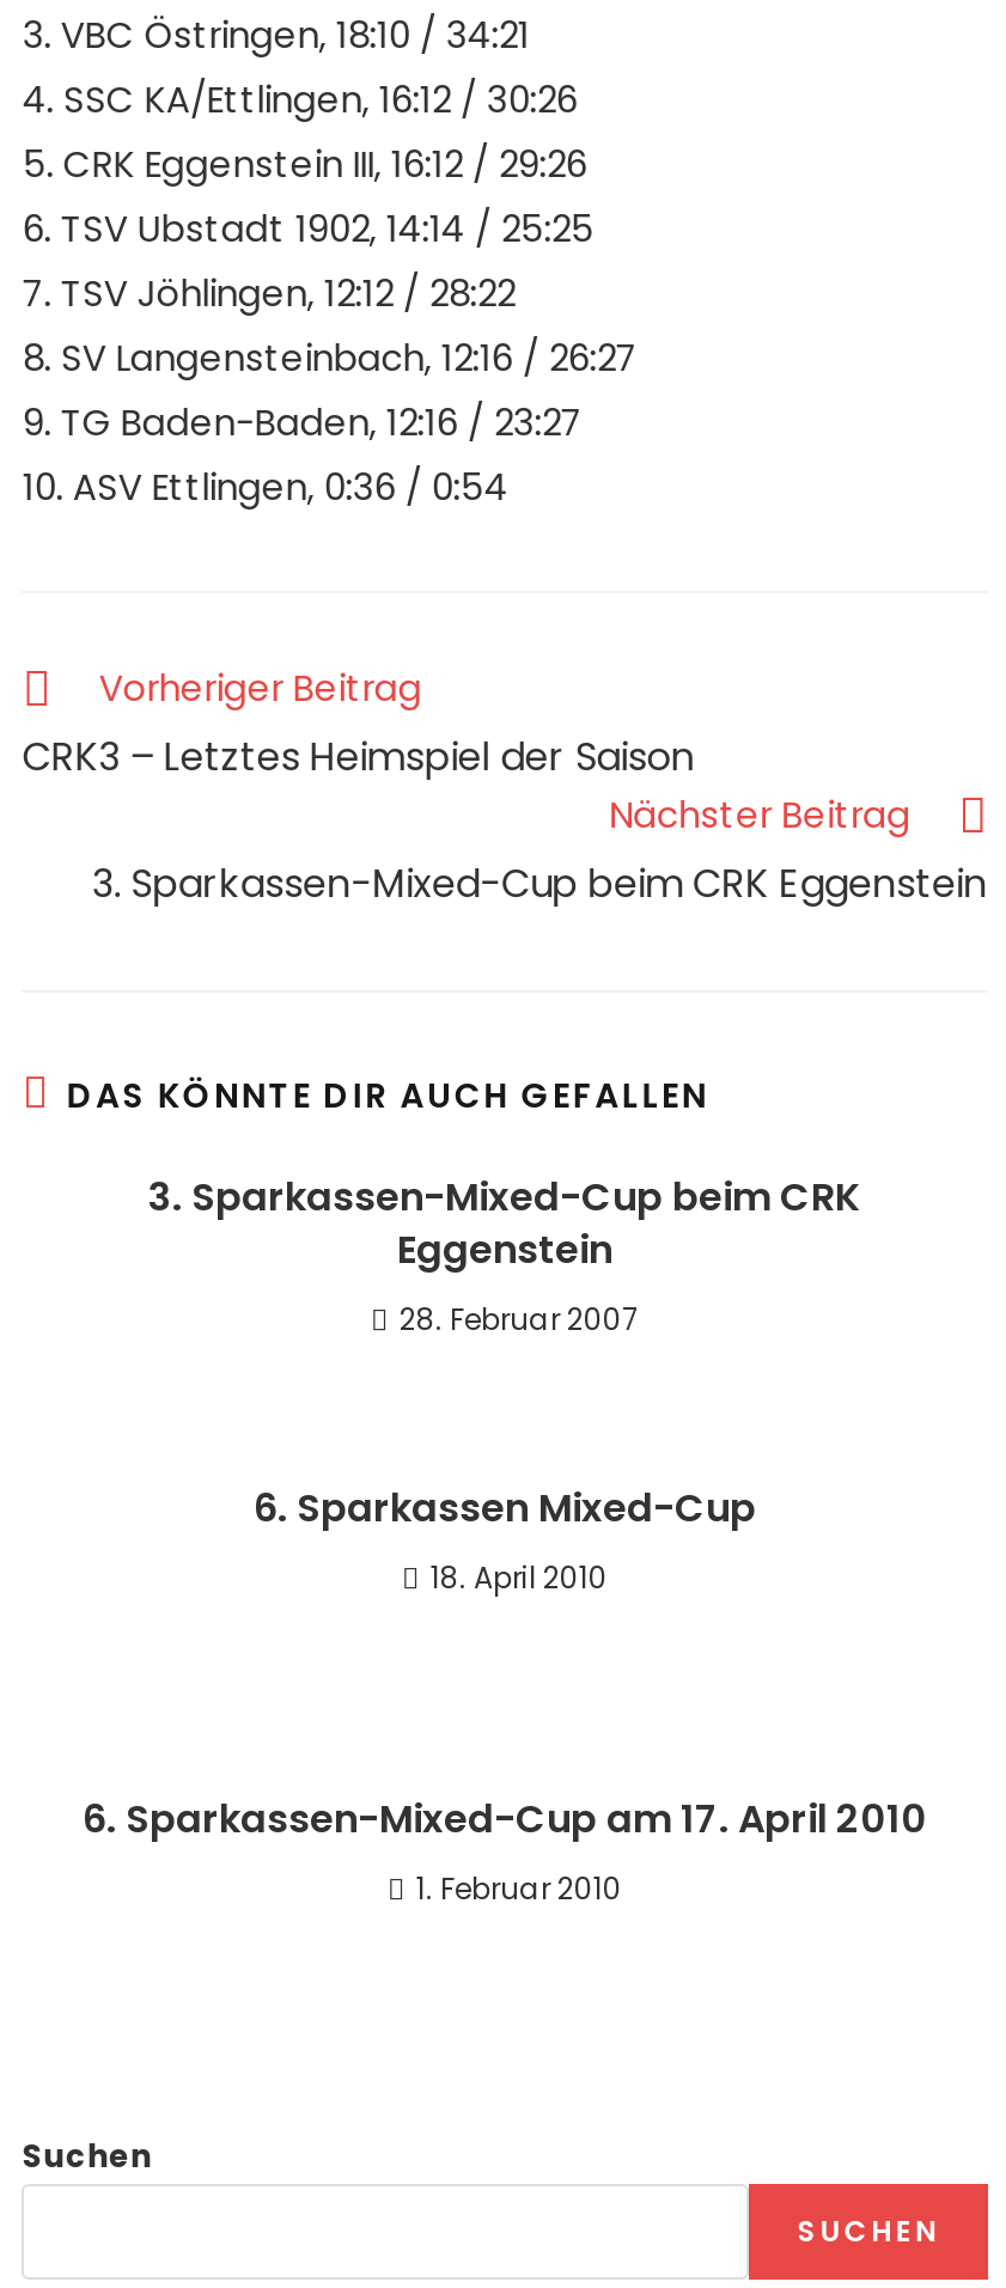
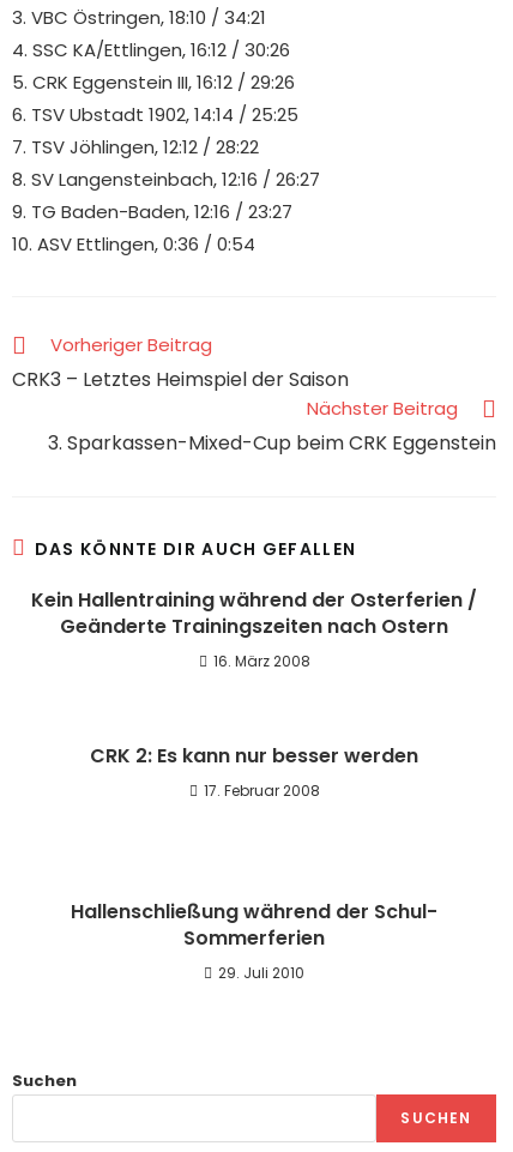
- 3. Sparkassen-Mixed-Cup beim CRK
- Eggenstein
- 28. Februar 2007
+ Kein Hallentraining während der Osterferien /
+ Geänderte Trainingszeiten nach Ostern
+ 16. März 2008

- 6. Sparkassen Mixed-Cup
- 18. April 2010
+ CRK 2: Es kann nur besser werden
+ 17. Februar 2008

- 6. Sparkassen-Mixed-Cup am 17. April 2010
- 1. Februar 2010
+ Hallenschließung während der Schul-
+ Sommerferien
+ 29. Juli 2010
